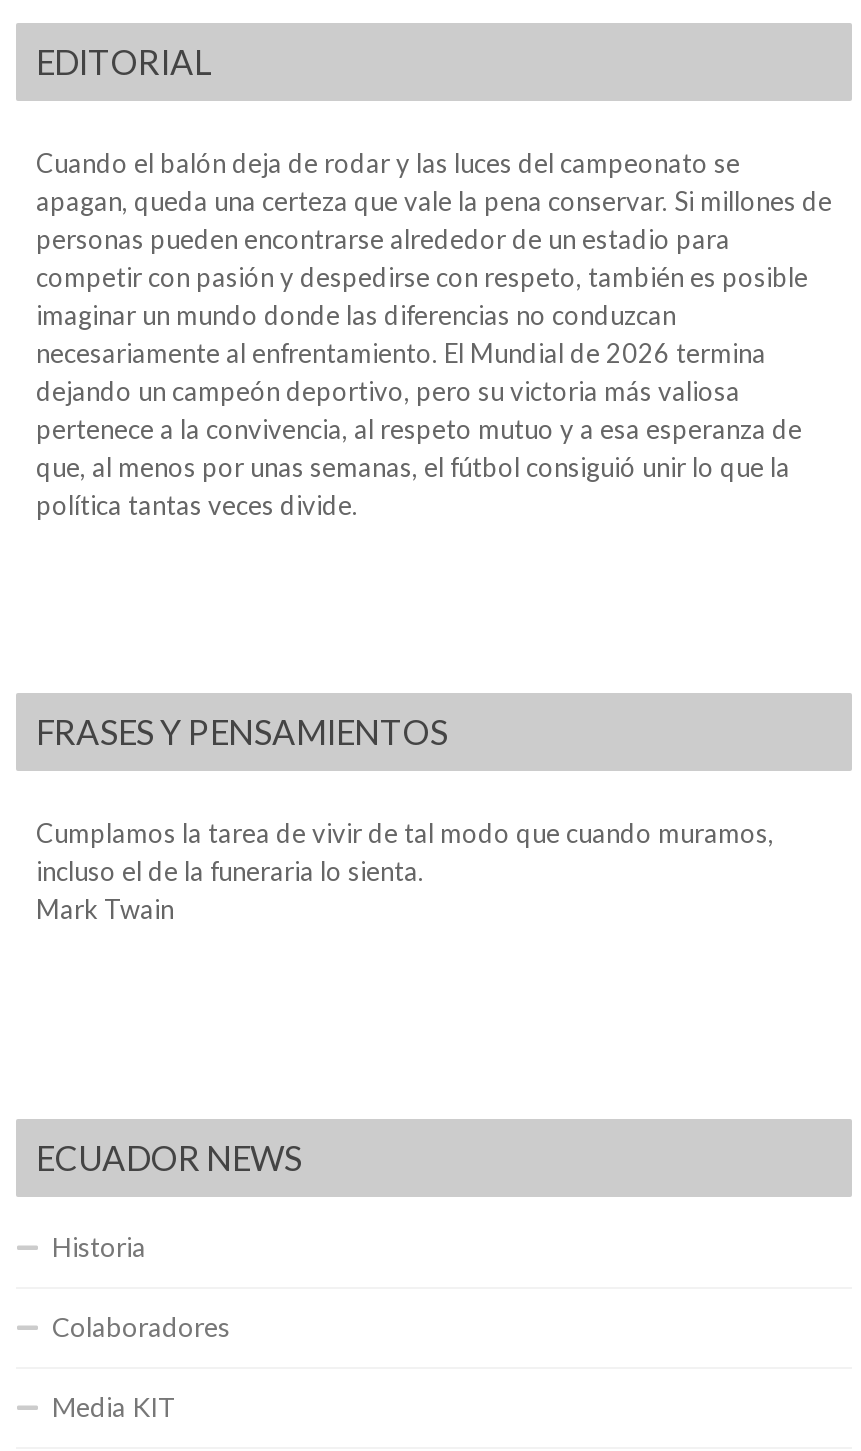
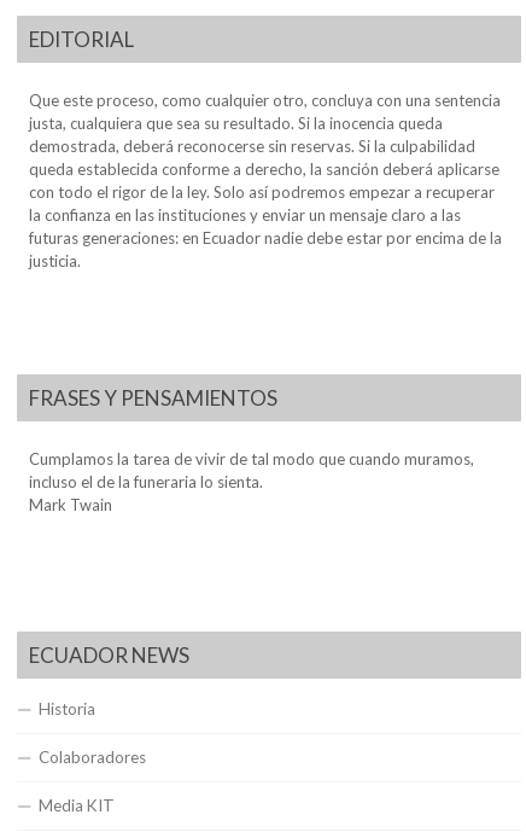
- Cuando el balón deja de rodar y las luces del campeonato se
- apagan, queda una certeza que vale la pena conservar. Si millones de
- personas pueden encontrarse alrededor de un estadio para
- competir con pasión y despedirse con respeto, también es posible
- imaginar un mundo donde las diferencias no conduzcan
- necesariamente al enfrentamiento. El Mundial de 2026 termina
- dejando un campeón deportivo, pero su victoria más valiosa
- pertenece a la convivencia, al respeto mutuo y a esa esperanza de
- que, al menos por unas semanas, el fútbol consiguió unir lo que la
- política tantas veces divide.
+ Que este proceso, como cualquier otro, concluya con una sentencia
+ justa, cualquiera que sea su resultado. Si la inocencia queda
+ demostrada, deberá reconocerse sin reservas. Si la culpabilidad
+ queda establecida conforme a derecho, la sanción deberá aplicarse
+ con todo el rigor de la ley. Solo así podremos empezar a recuperar
+ la confianza en las instituciones y enviar un mensaje claro a las
+ futuras generaciones: en Ecuador nadie debe estar por encima de la
+ justicia.
